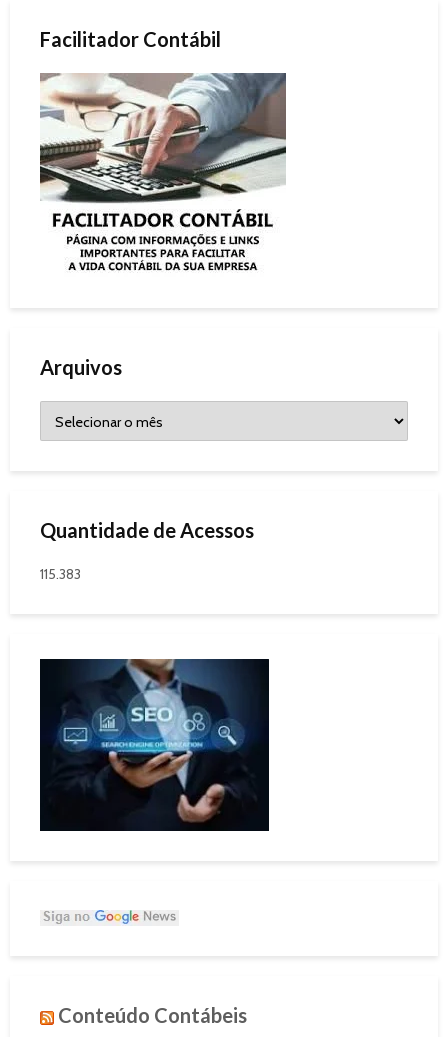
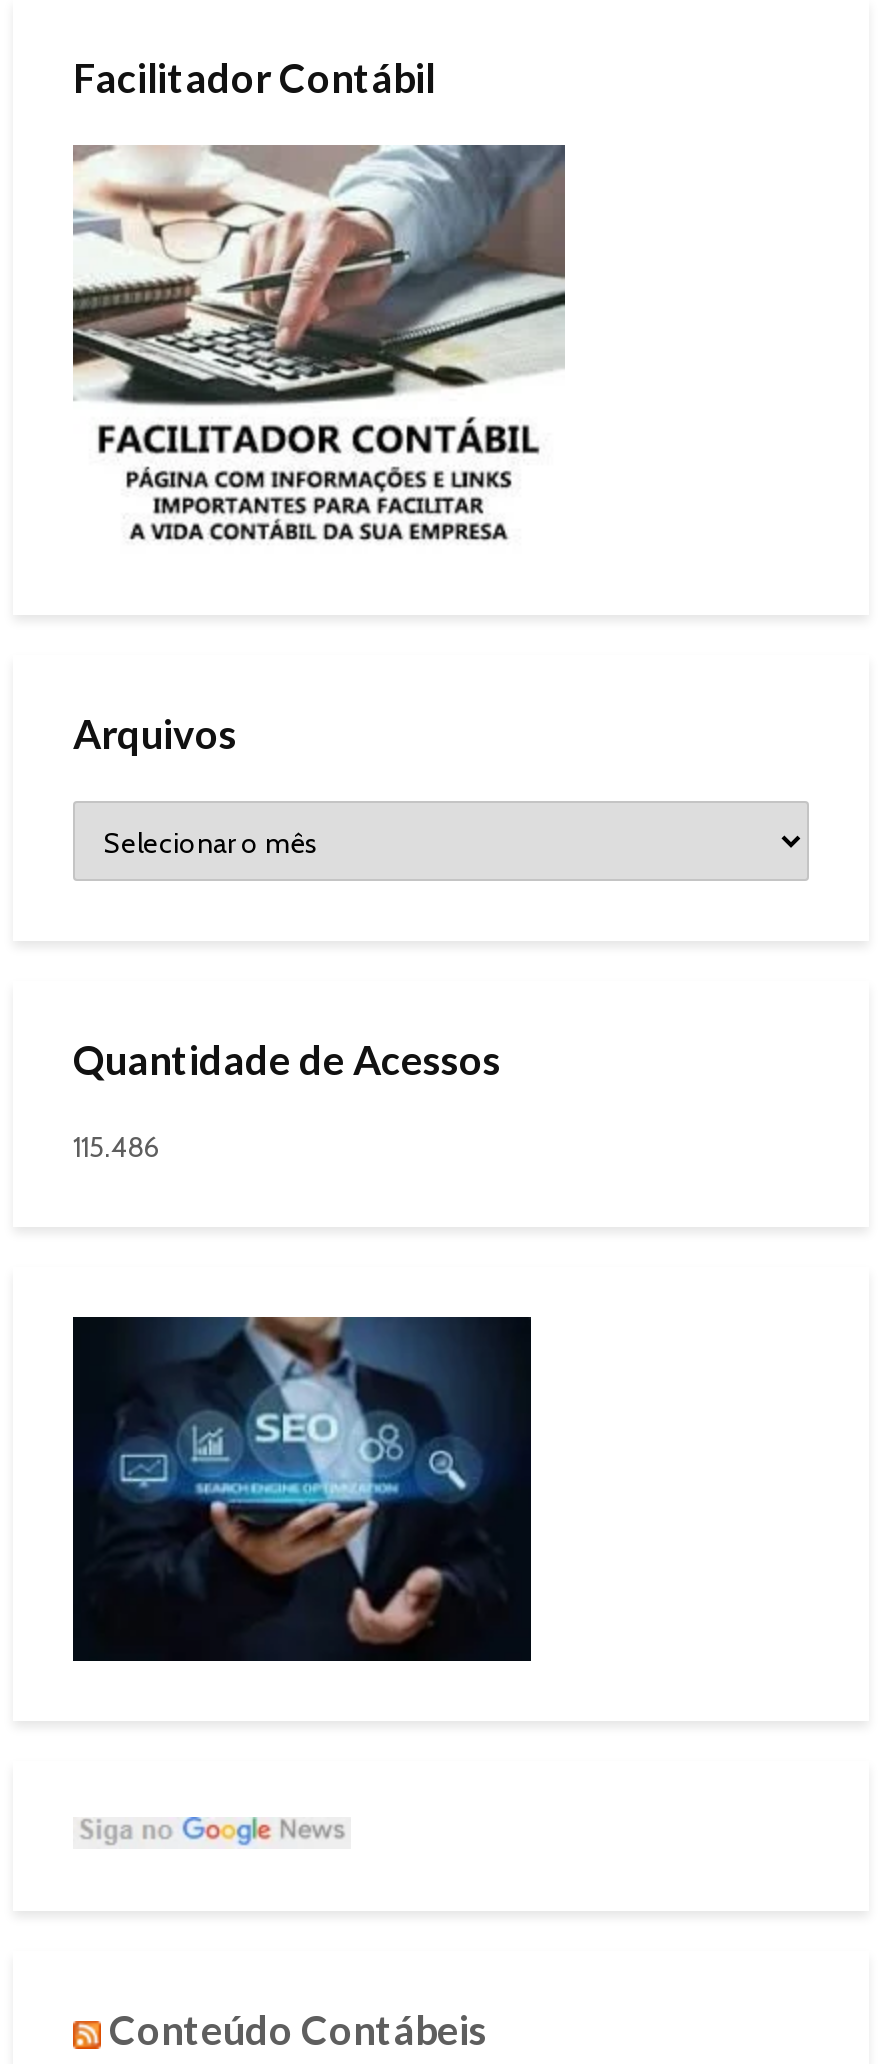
- 115.383
+ 115.486
